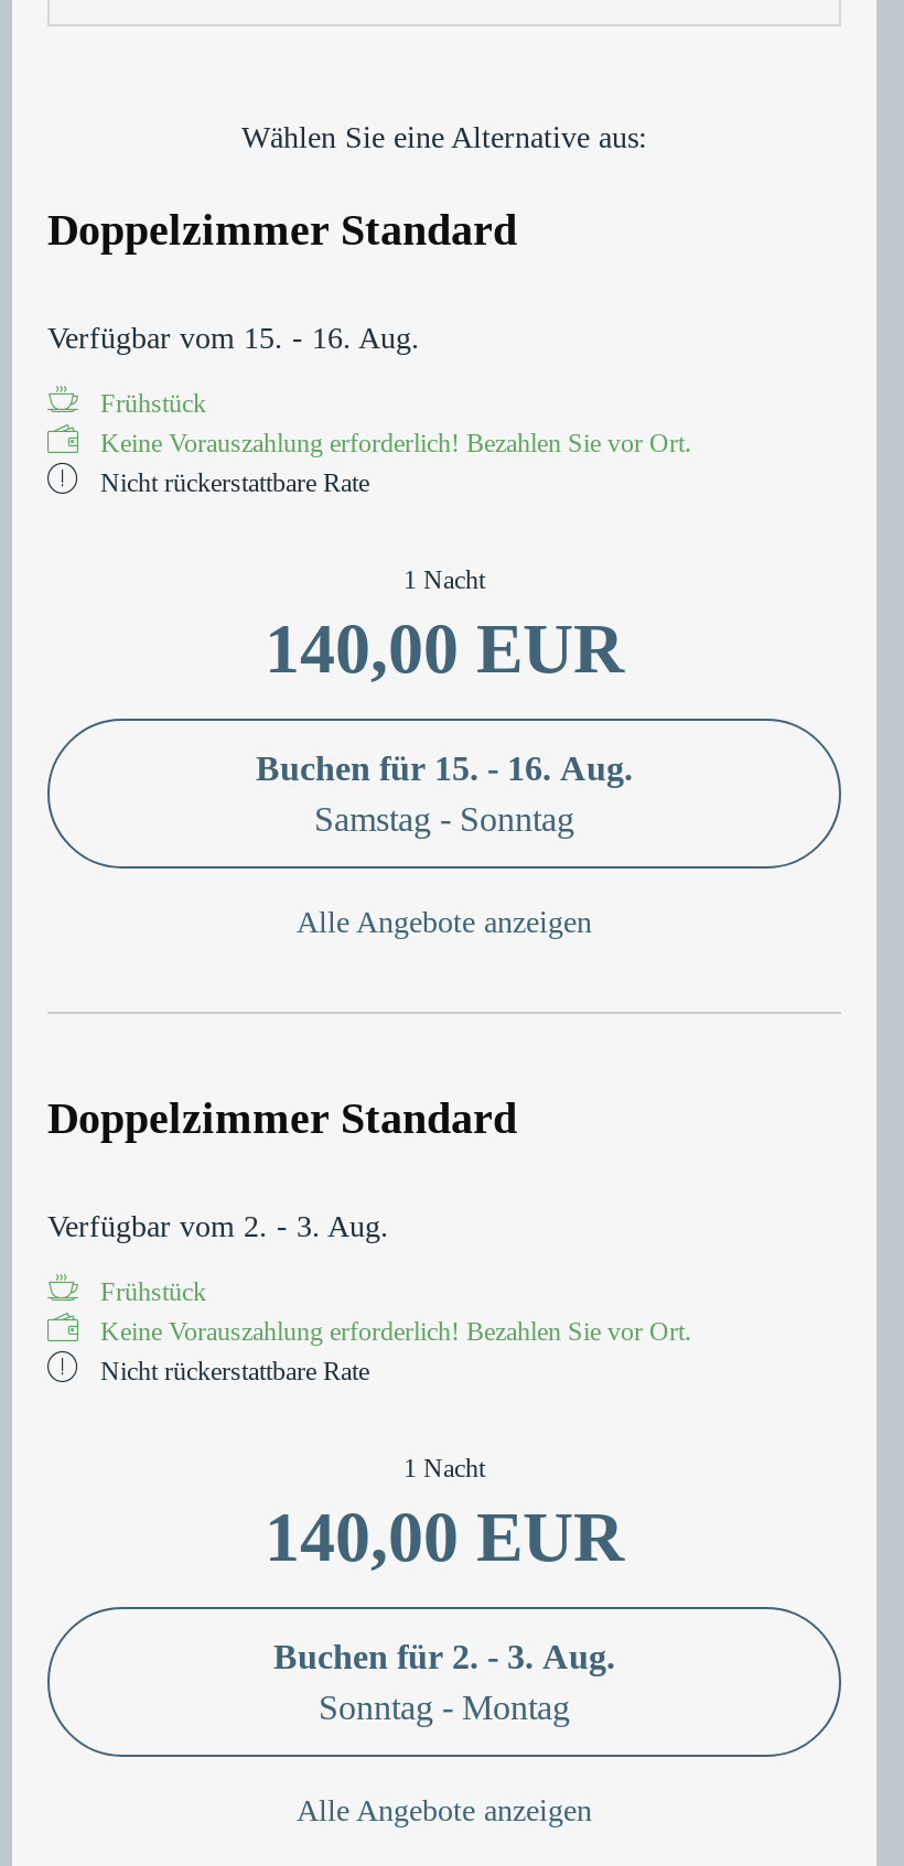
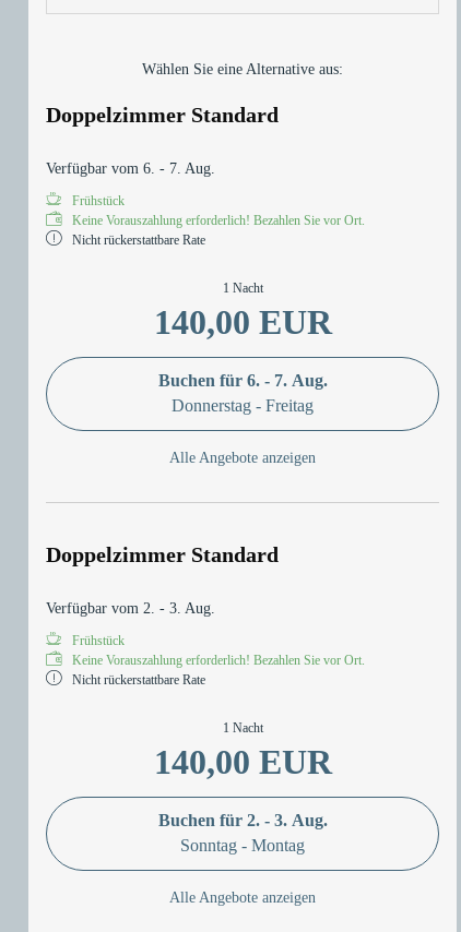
- Verfügbar vom 15. - 16. Aug.
+ Verfügbar vom 6. - 7. Aug.

- Buchen für 15. - 16. Aug.
- Samstag - Sonntag
+ Buchen für 6. - 7. Aug.
+ Donnerstag - Freitag
